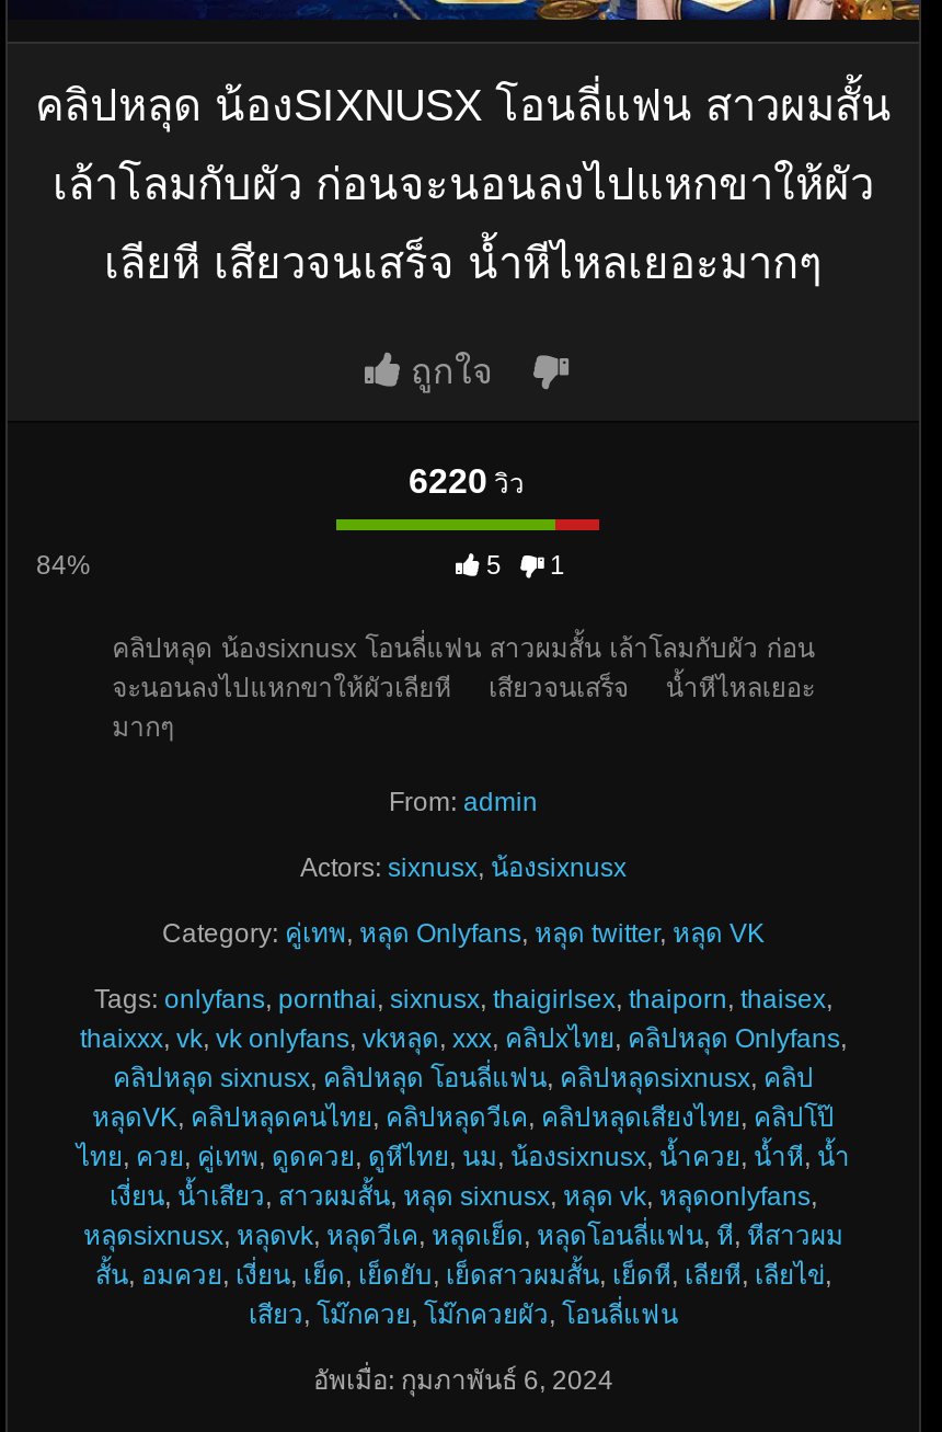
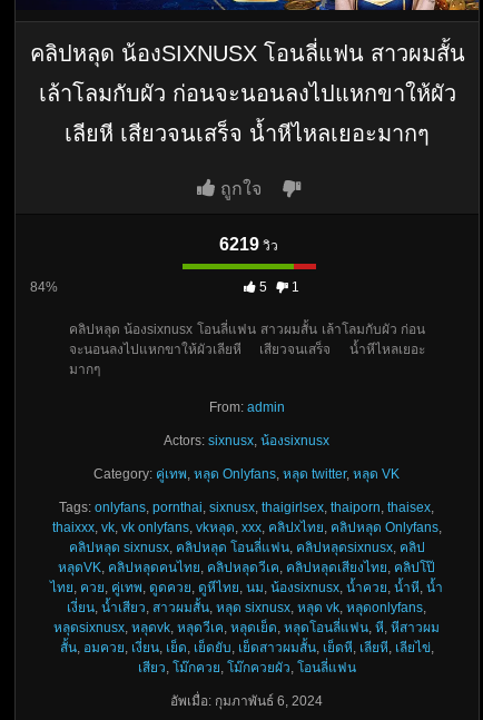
- 6220วิว
+ 6219วิว
